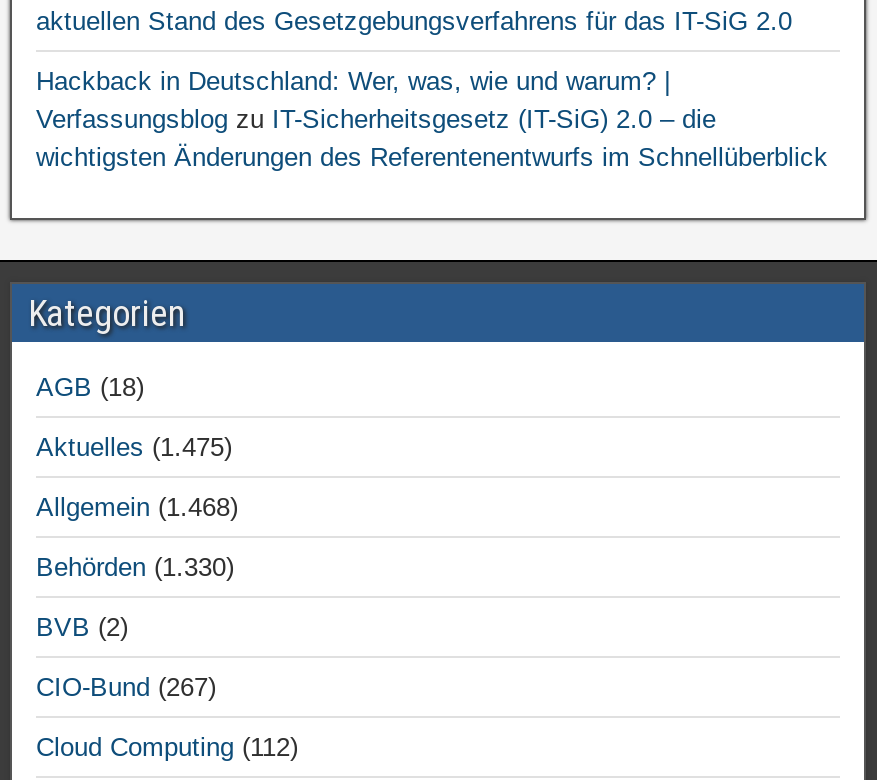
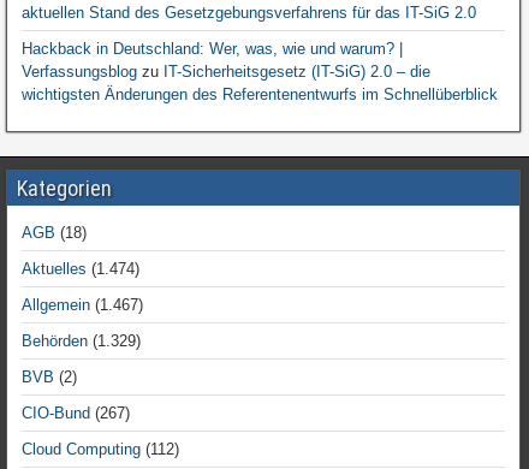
- Aktuelles (1.475)
+ Aktuelles (1.474)

- Allgemein (1.468)
+ Allgemein (1.467)

- Behörden (1.330)
+ Behörden (1.329)
